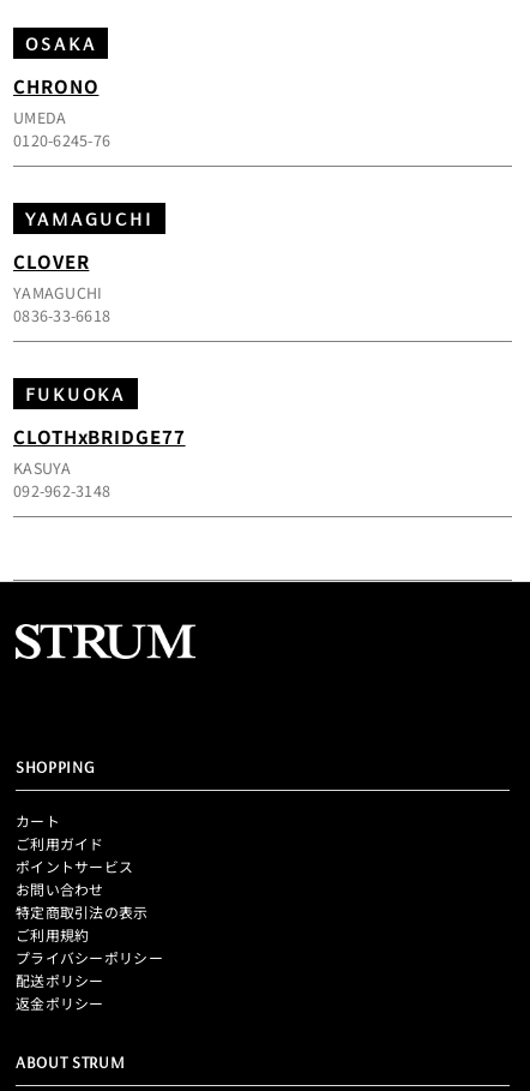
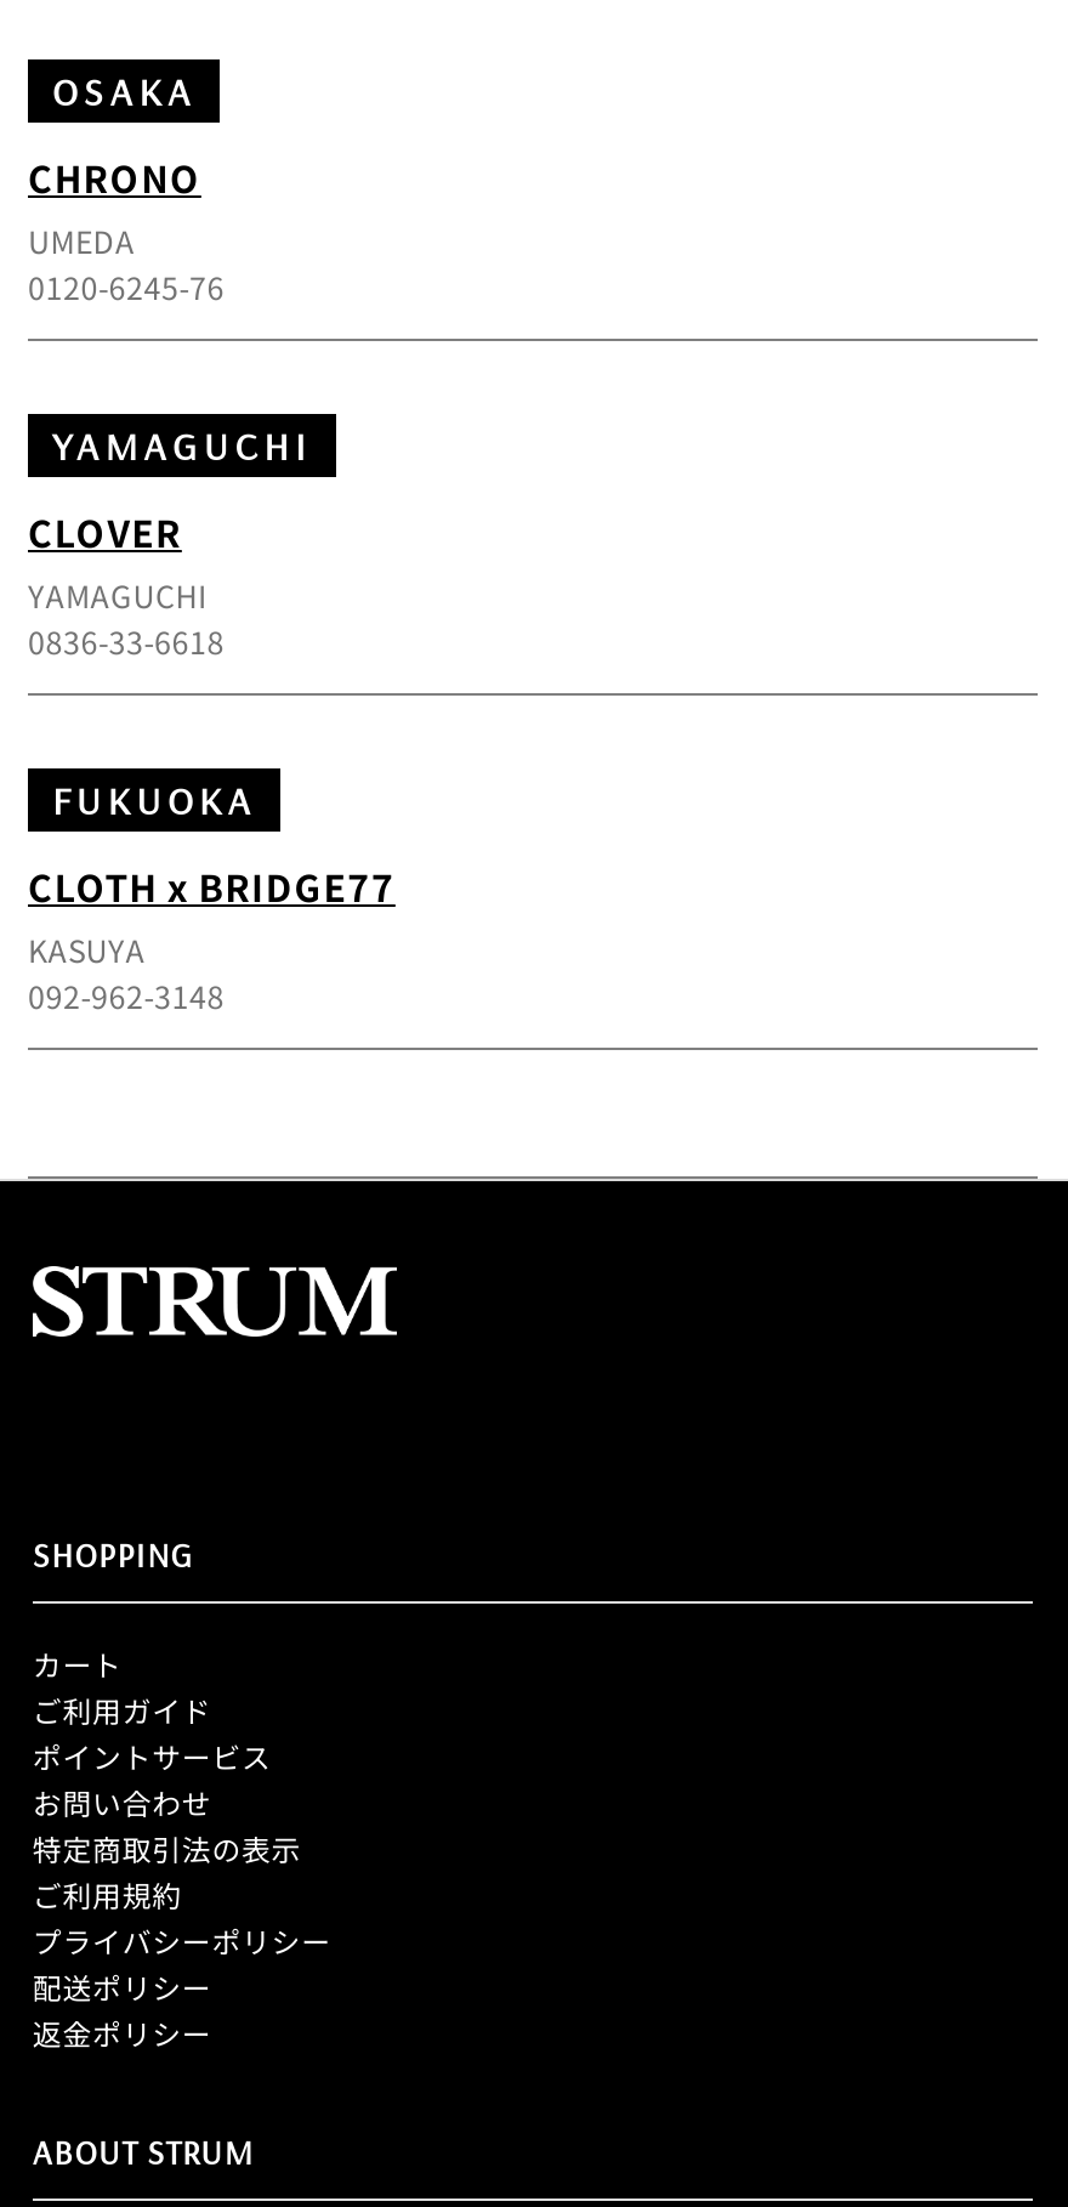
- CLOTHxBRIDGE77
+ CLOTH x BRIDGE77
